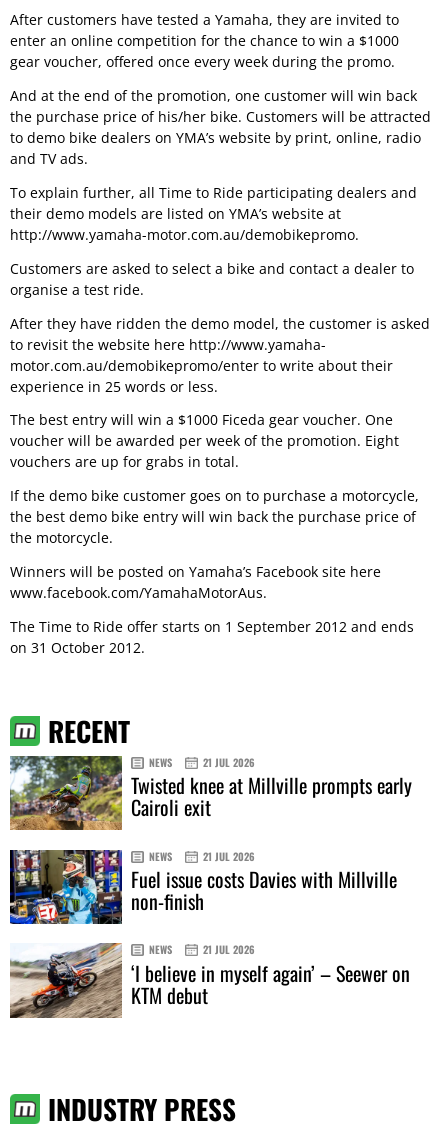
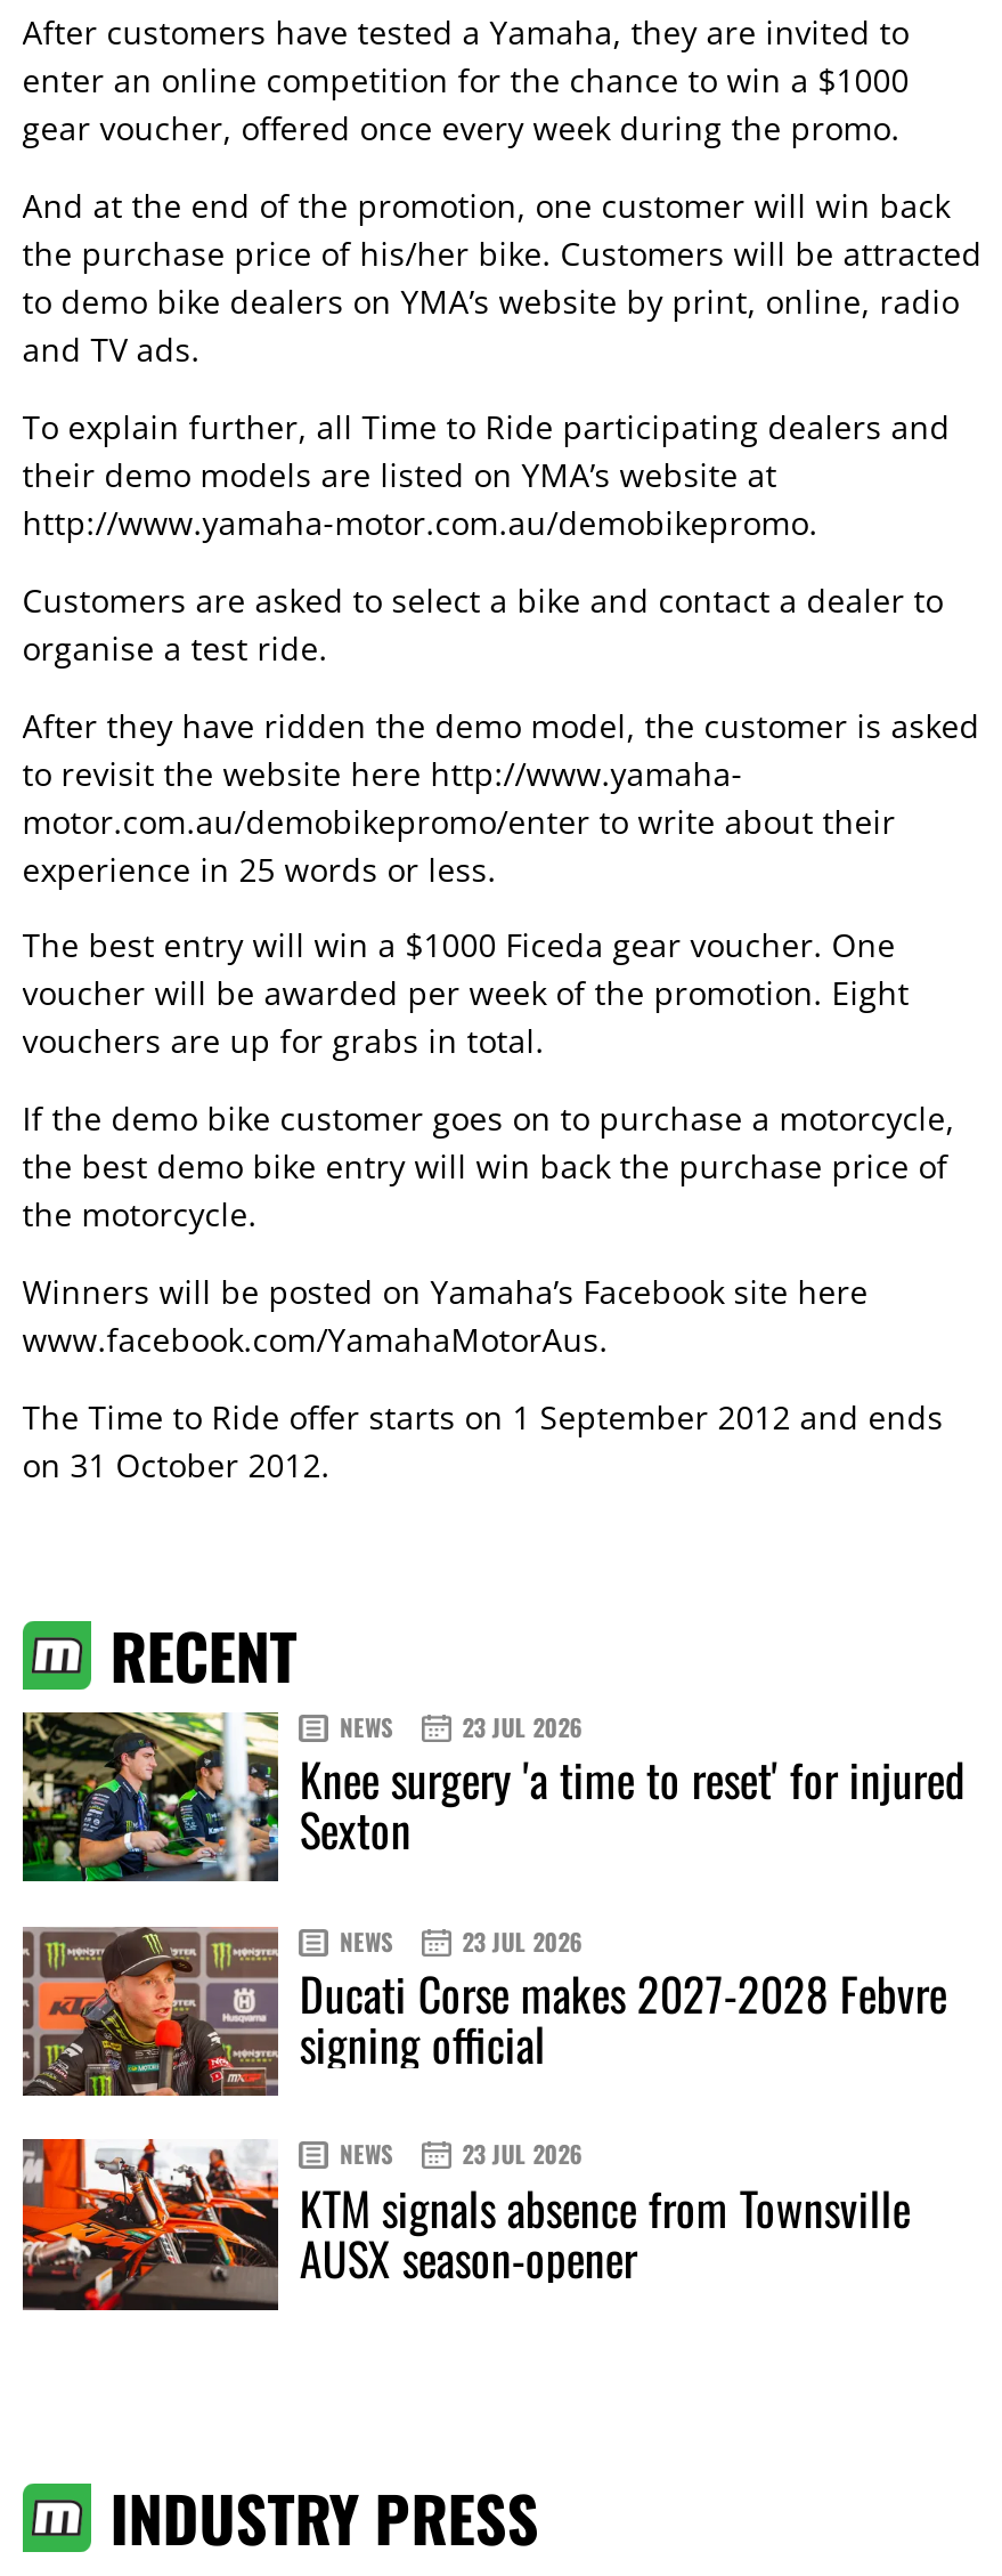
- [image]
- 21 JUL 2026
- Twisted knee at Millville prompts early
- Cairoli exit
+ [image]
+ 23 JUL 2026
+ Knee surgery 'a time to reset' for injured
+ Sexton

- [image]
- 21 JUL 2026
- Fuel issue costs Davies with Millville
- non-finish
+ [image]
+ 23 JUL 2026
+ Ducati Corse makes 2027-2028 Febvre
+ signing official

- [image]
- 21 JUL 2026
- ‘I believe in myself again’ – Seewer on
- KTM debut
+ [image]
+ 23 JUL 2026
+ KTM signals absence from Townsville
+ AUSX season-opener
